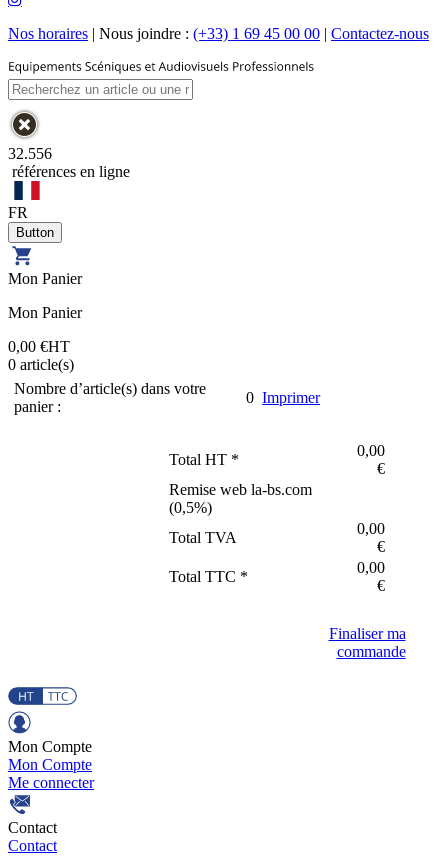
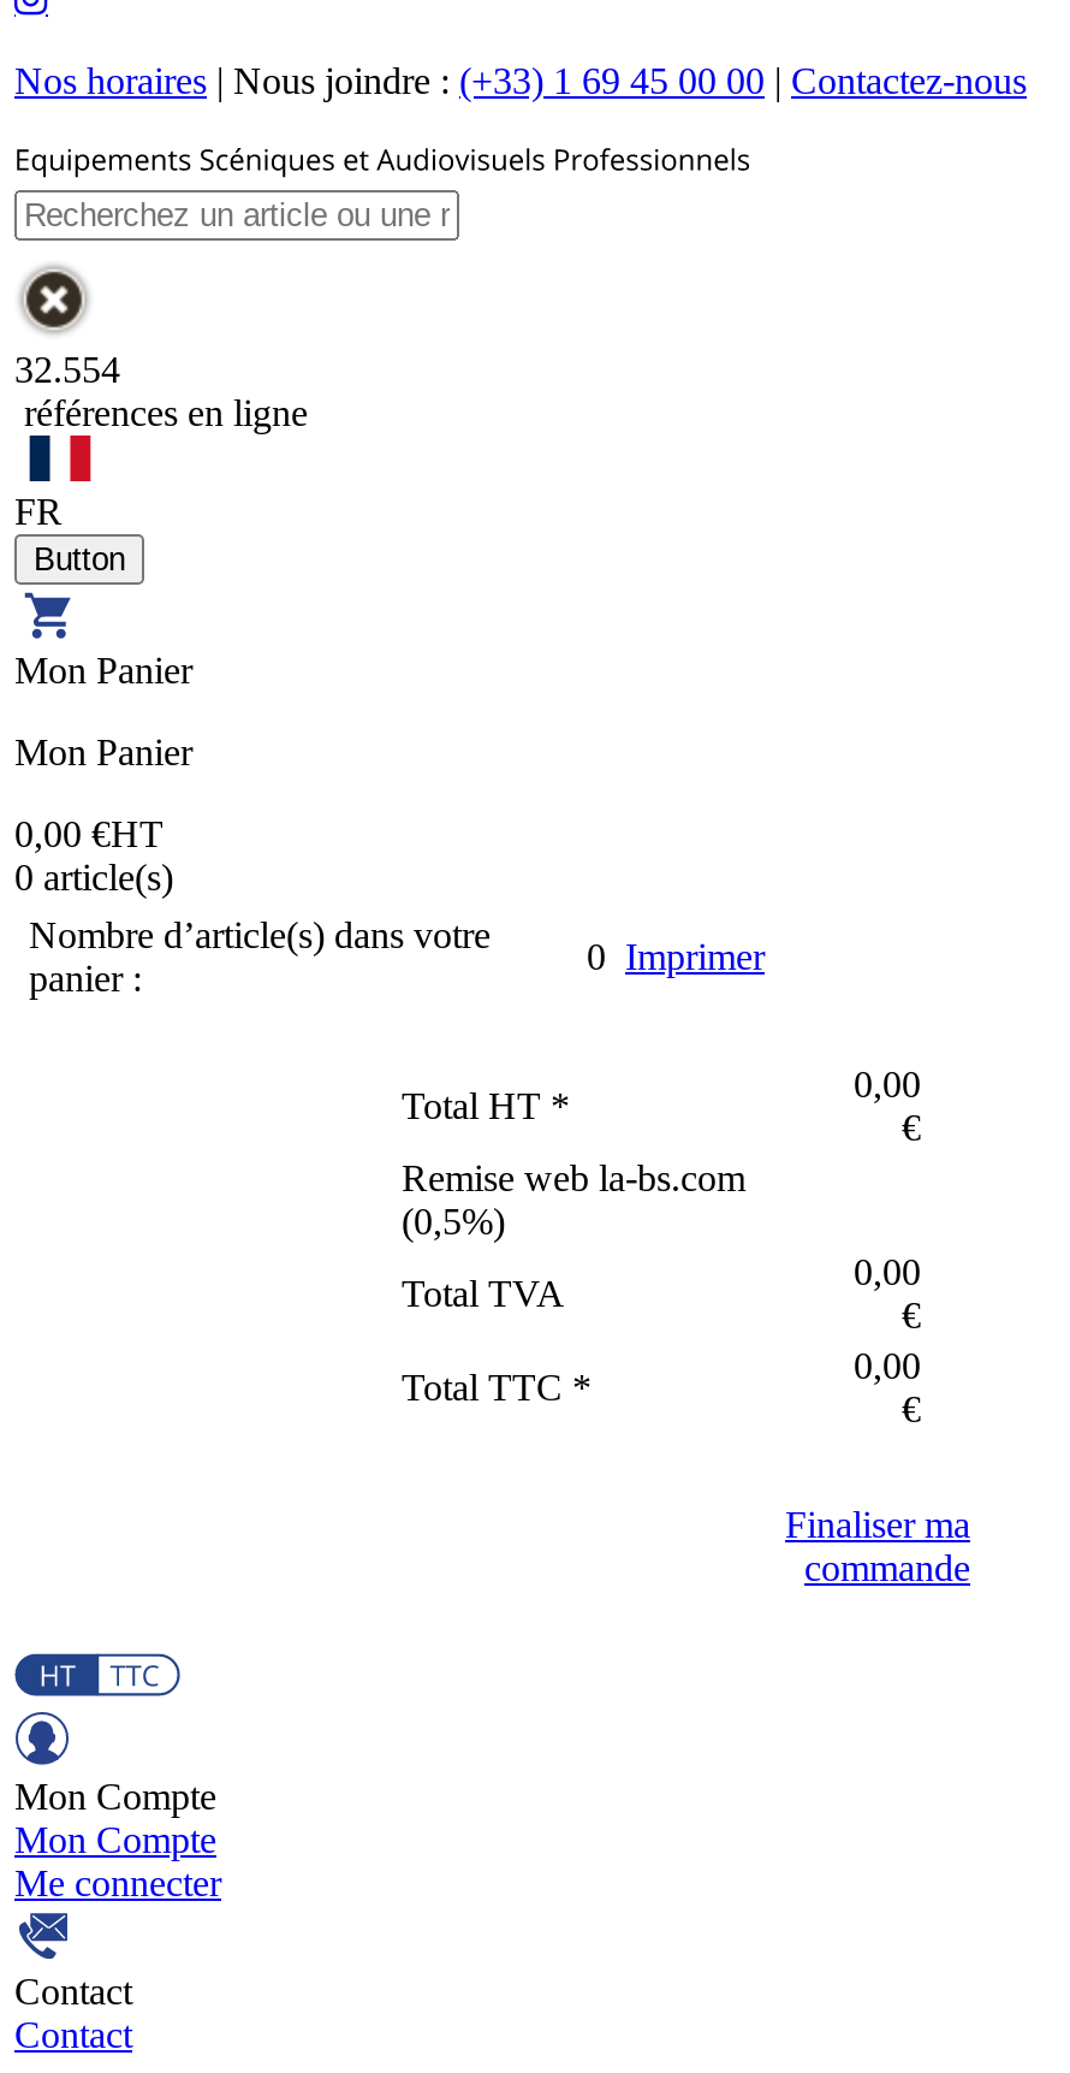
- 32.556
+ 32.554
